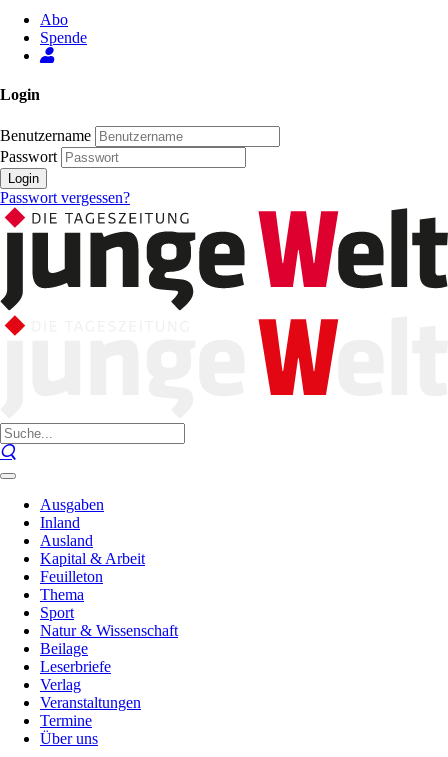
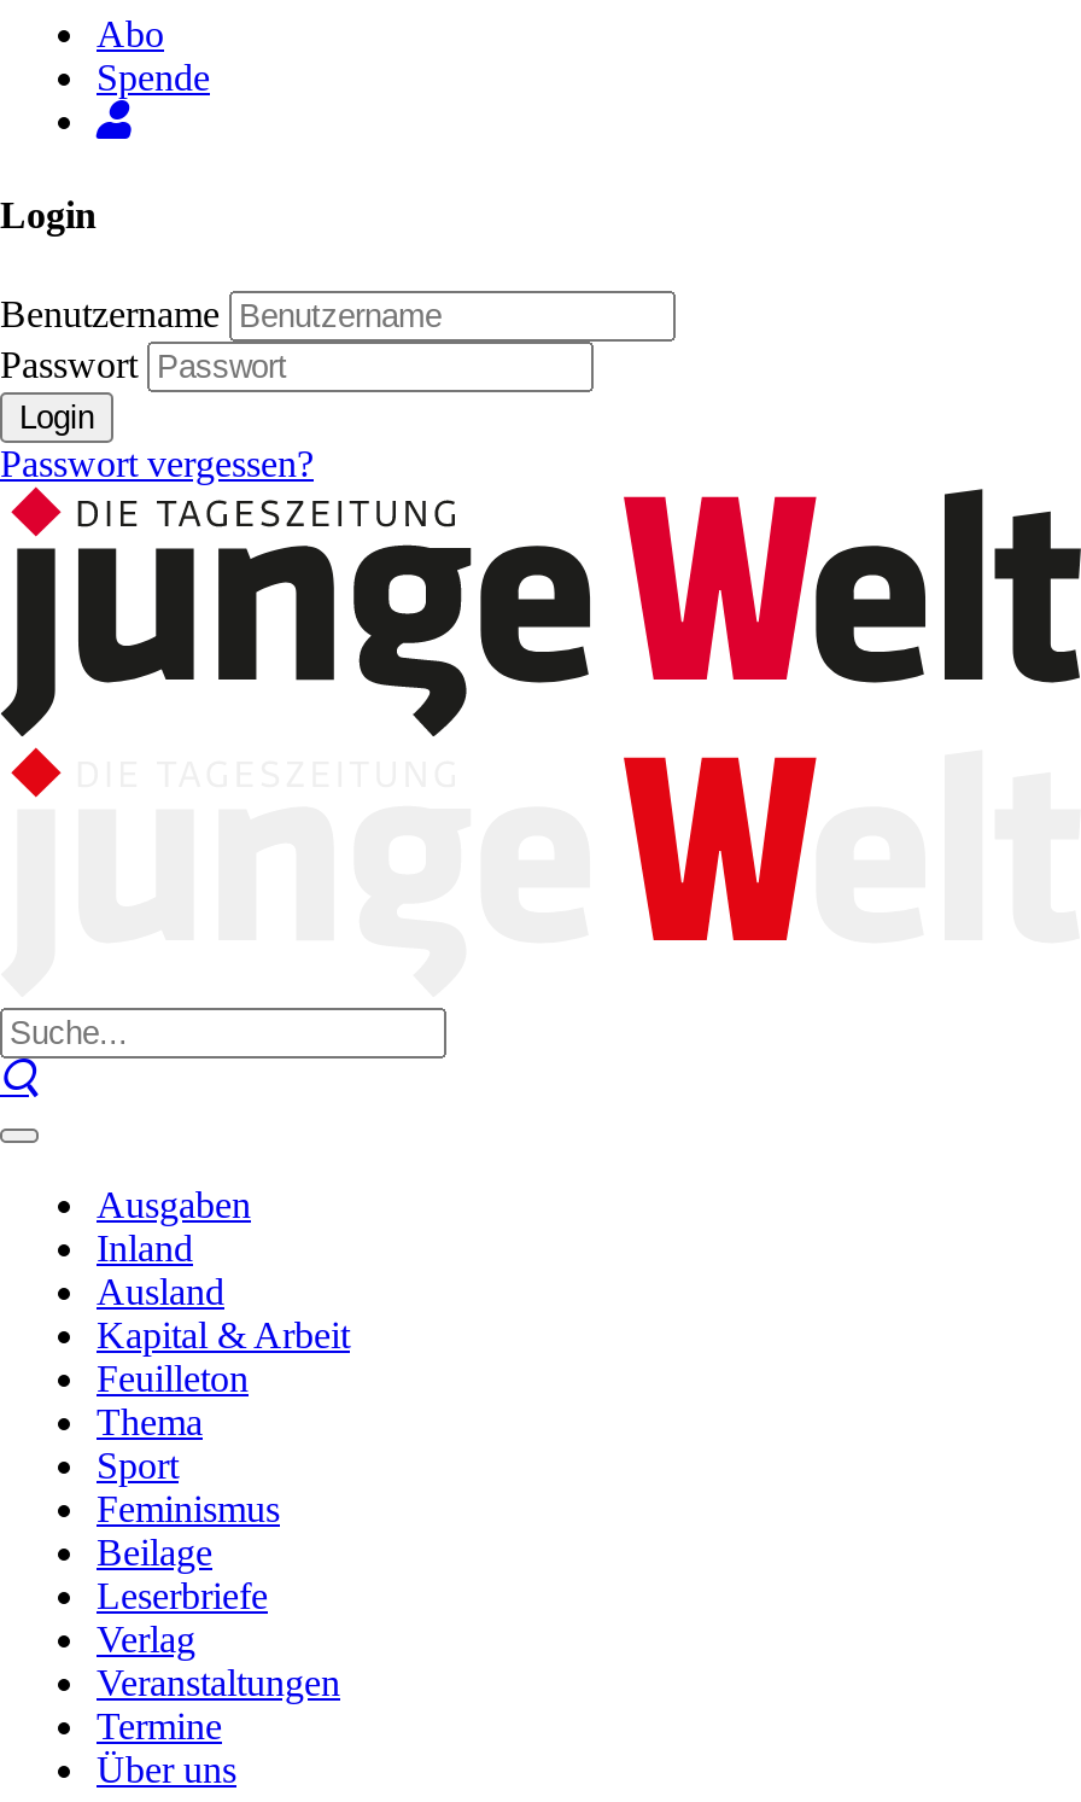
- Natur & Wissenschaft
+ Feminismus
